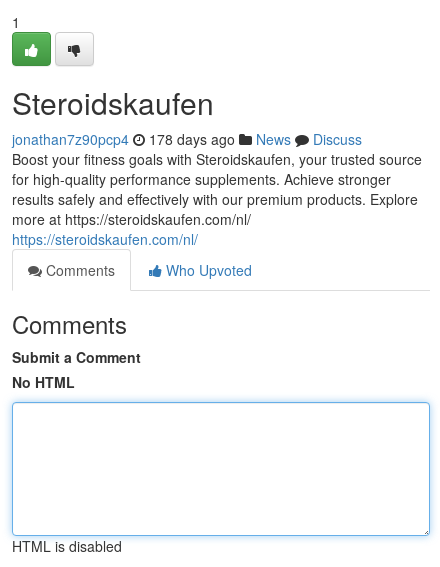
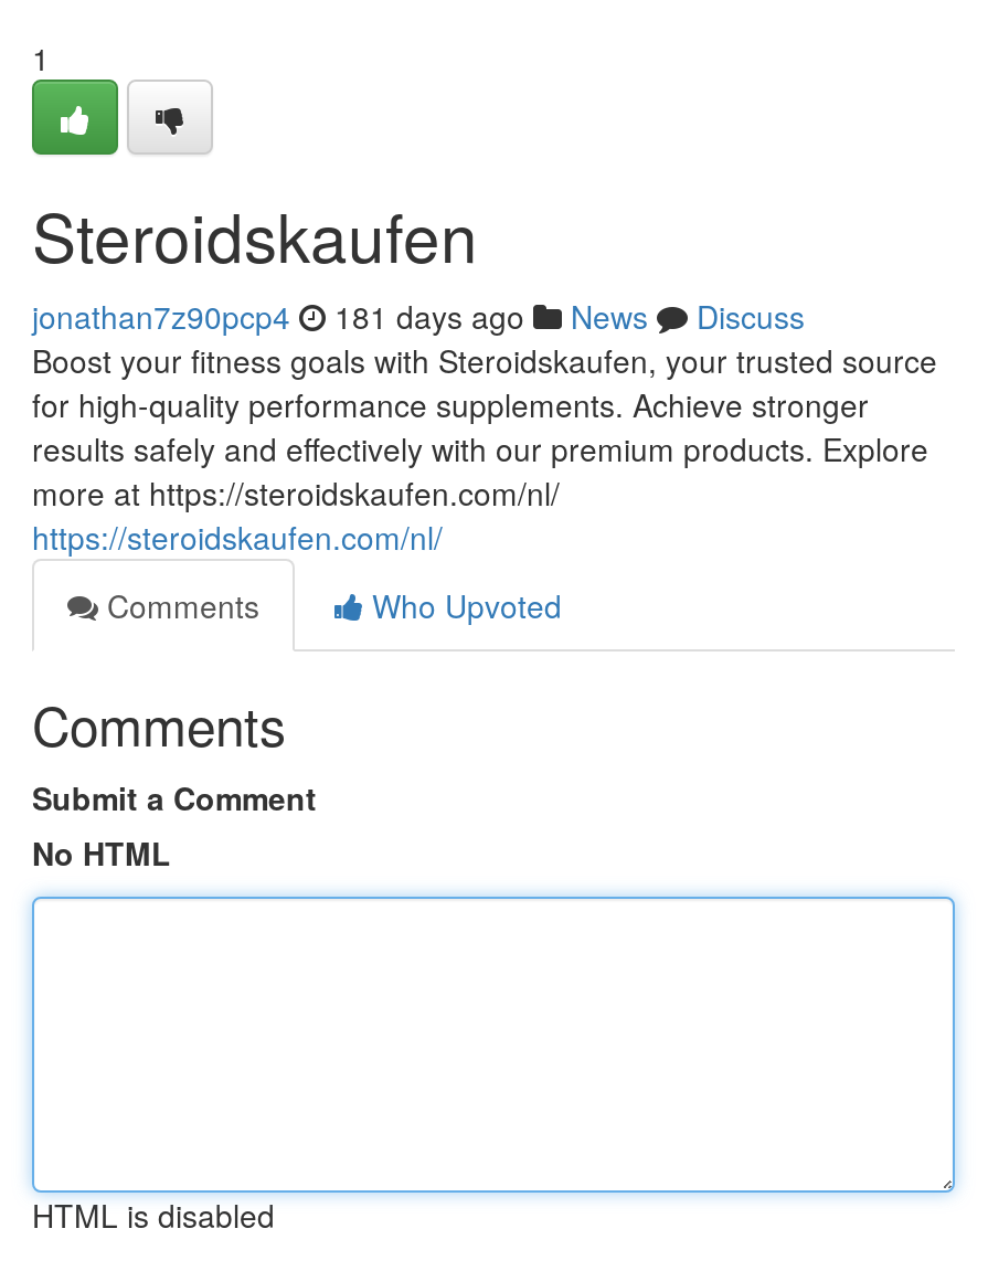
- jonathan7z90pcp4 178 days ago News Discuss
+ jonathan7z90pcp4 181 days ago News Discuss
